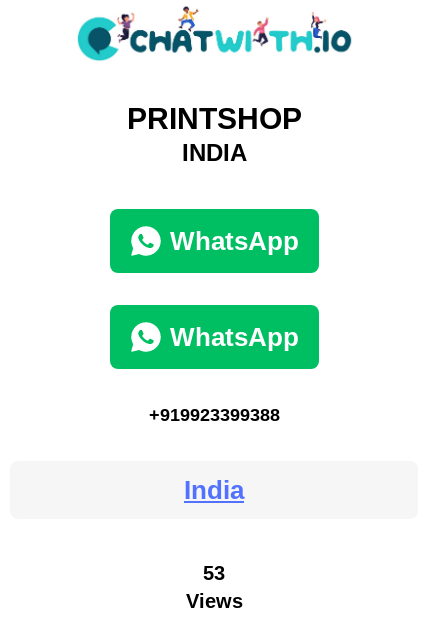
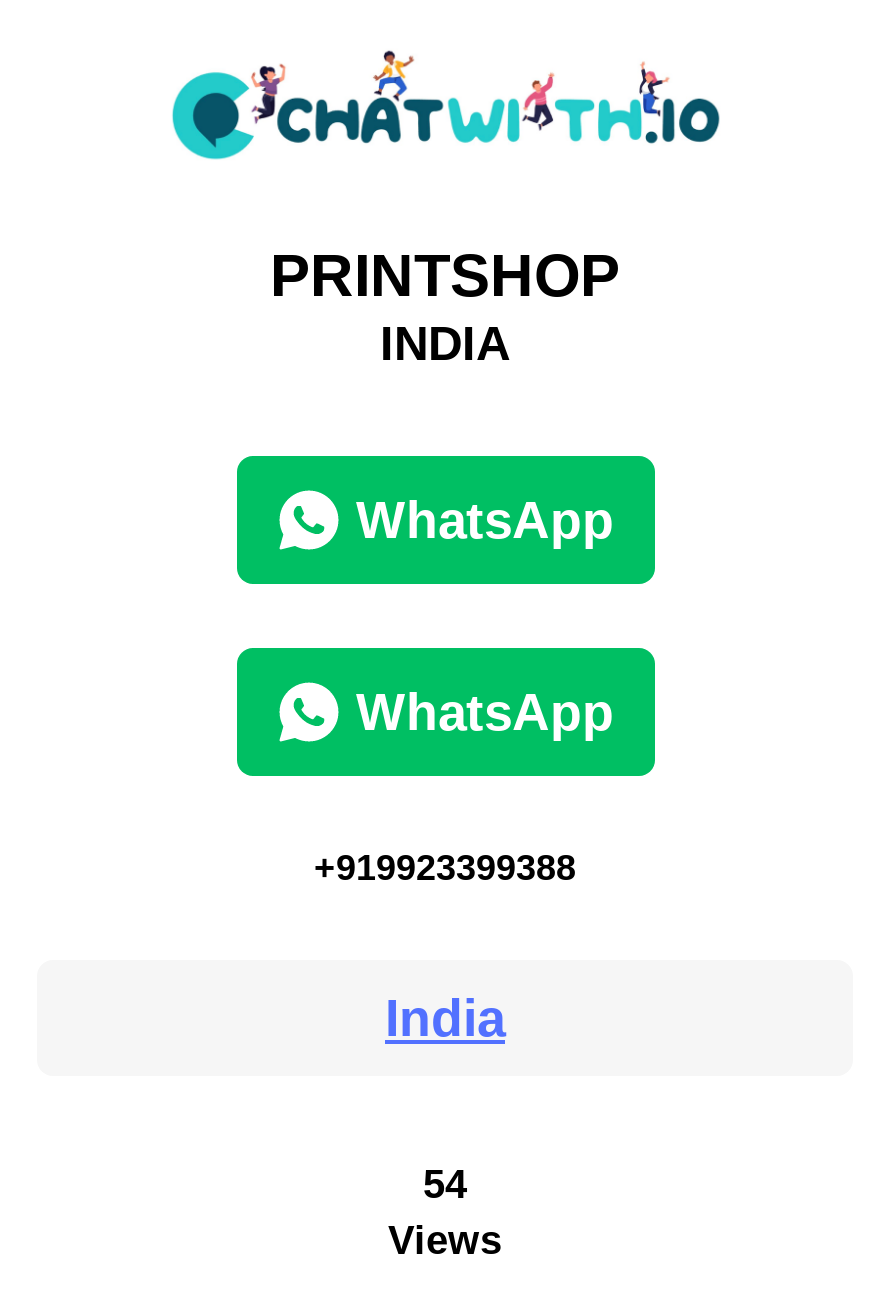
- 53
+ 54
